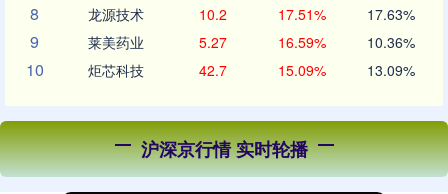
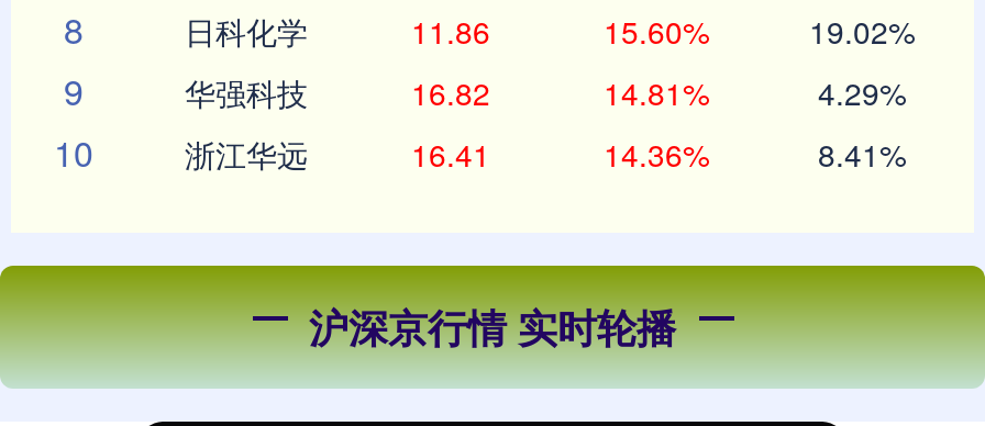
- 龙源技术
- 10.2
- 17.51%
- 17.63%
+ 日科化学
+ 11.86
+ 15.60%
+ 19.02%

- 莱美药业
- 5.27
- 16.59%
- 10.36%
+ 华强科技
+ 16.82
+ 14.81%
+ 4.29%

- 炬芯科技
- 42.7
- 15.09%
- 13.09%
+ 浙江华远
+ 16.41
+ 14.36%
+ 8.41%
